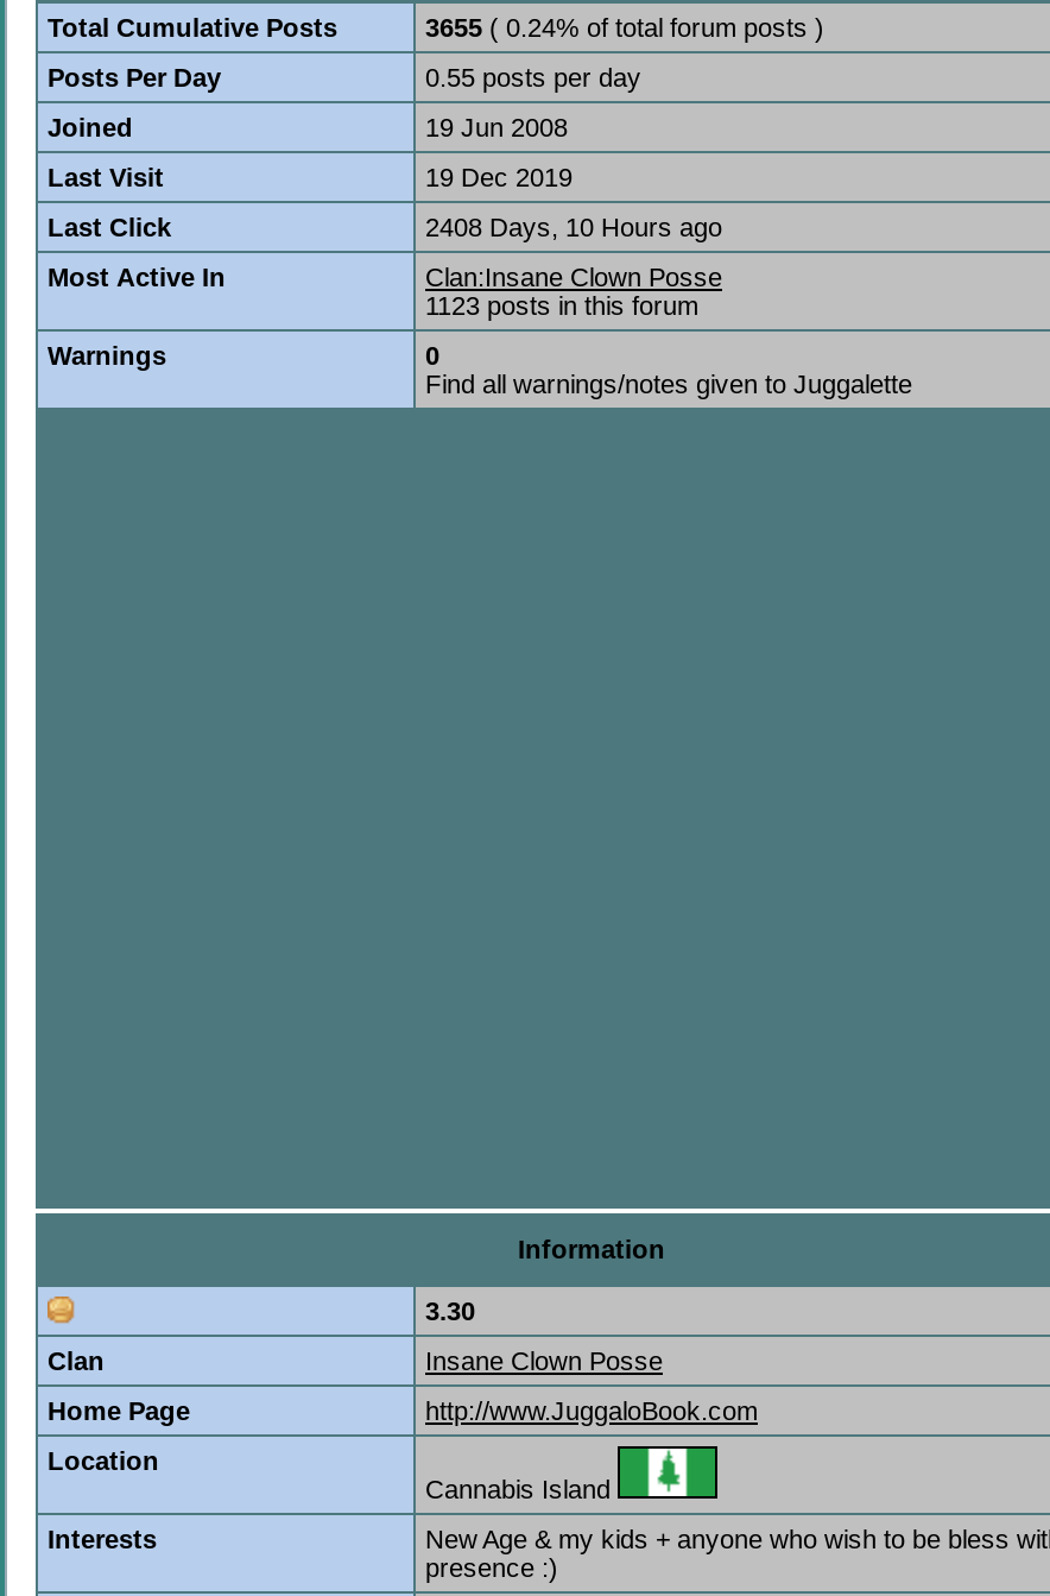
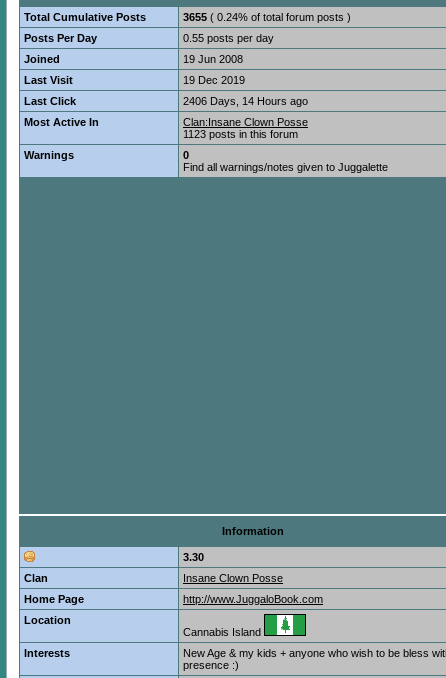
- 2408 Days, 10 Hours ago
+ 2406 Days, 14 Hours ago
